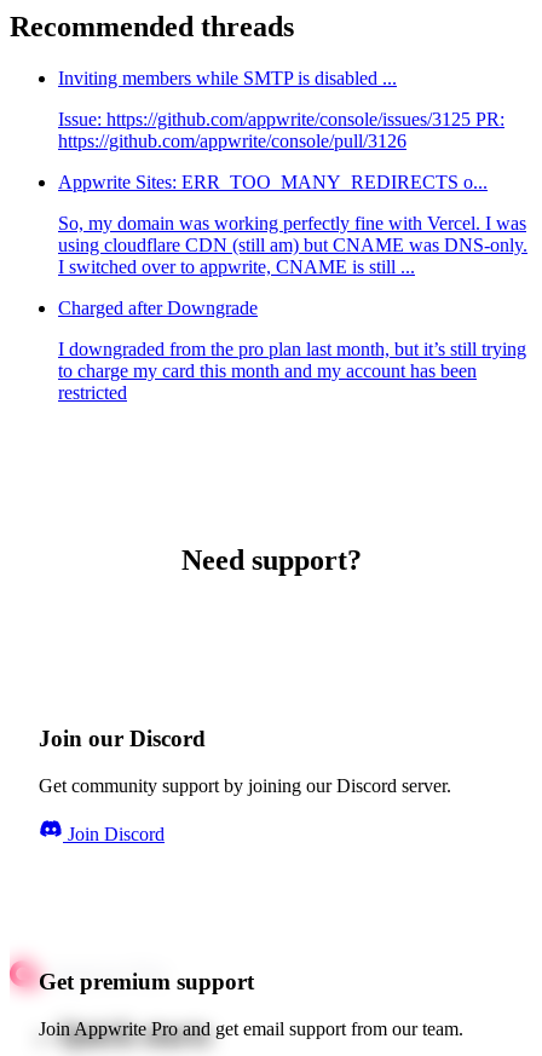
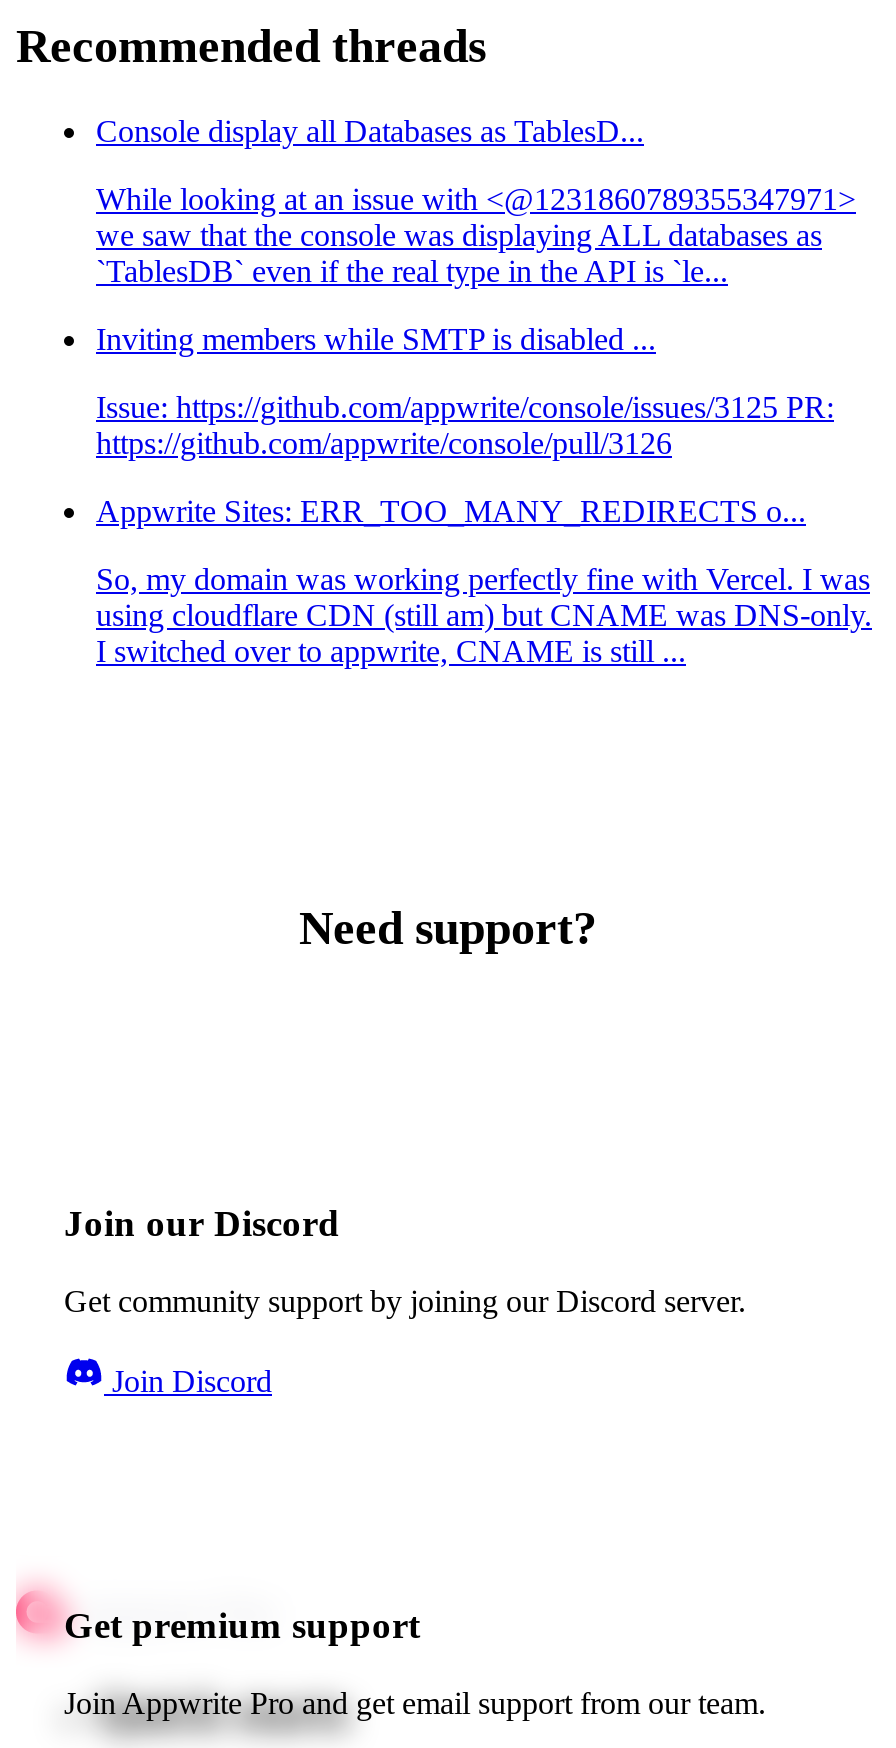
+ Console display all Databases as TablesD...
+ While looking at an issue with <@1231860789355347971>
+ we saw that the console was displaying ALL databases as
+ `TablesDB` even if the real type in the API is `le...

moved down: Inviting members while SMTP is disabled ... | Issue: https://github.com/appwrite/console/issues/3125 PR: | https://github.com/appwrite/console/pull/3126 | Appwrite Sites: ERR_TOO_MANY_REDIRECTS o... | So, my domain was working perfectly fine with Vercel. I was | using cloudflare CDN (still am) but CNAME was DNS-only. | I switched over to appwrite, CNAME is still ...

- Charged after Downgrade
- I downgraded from the pro plan last month, but it’s still trying
- to charge my card this month and my account has been
- restricted
